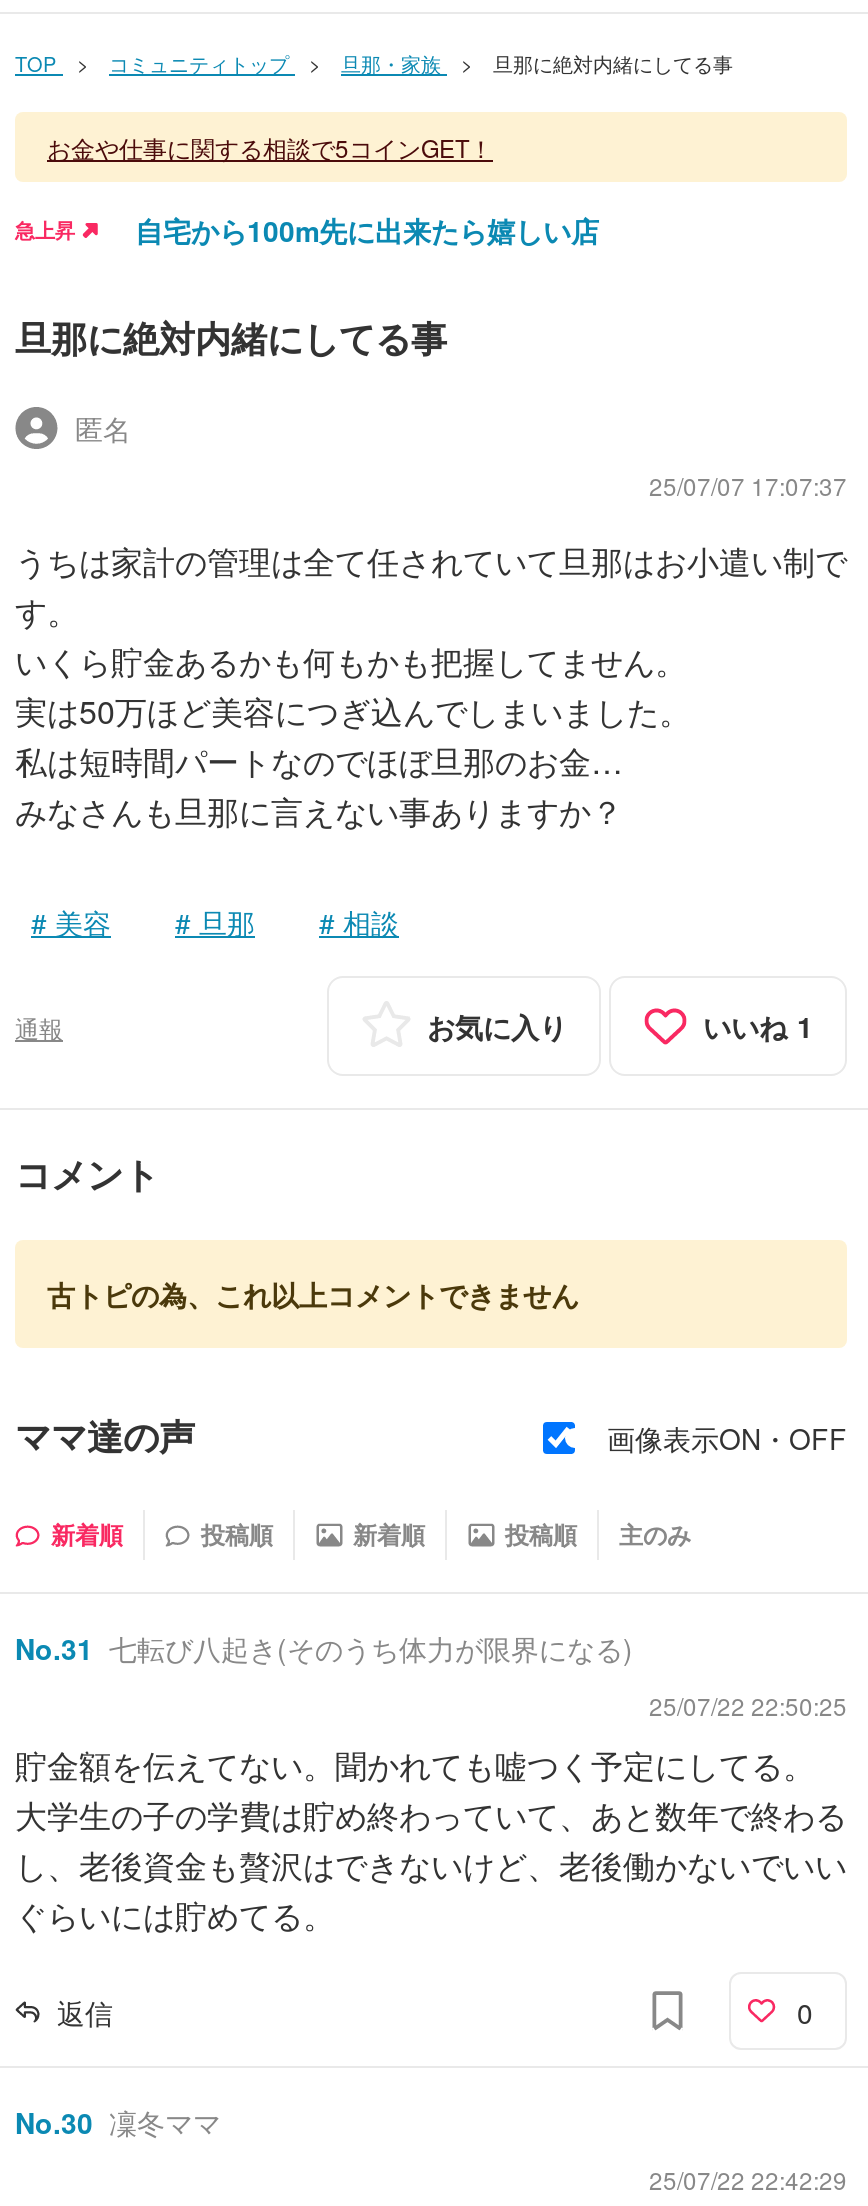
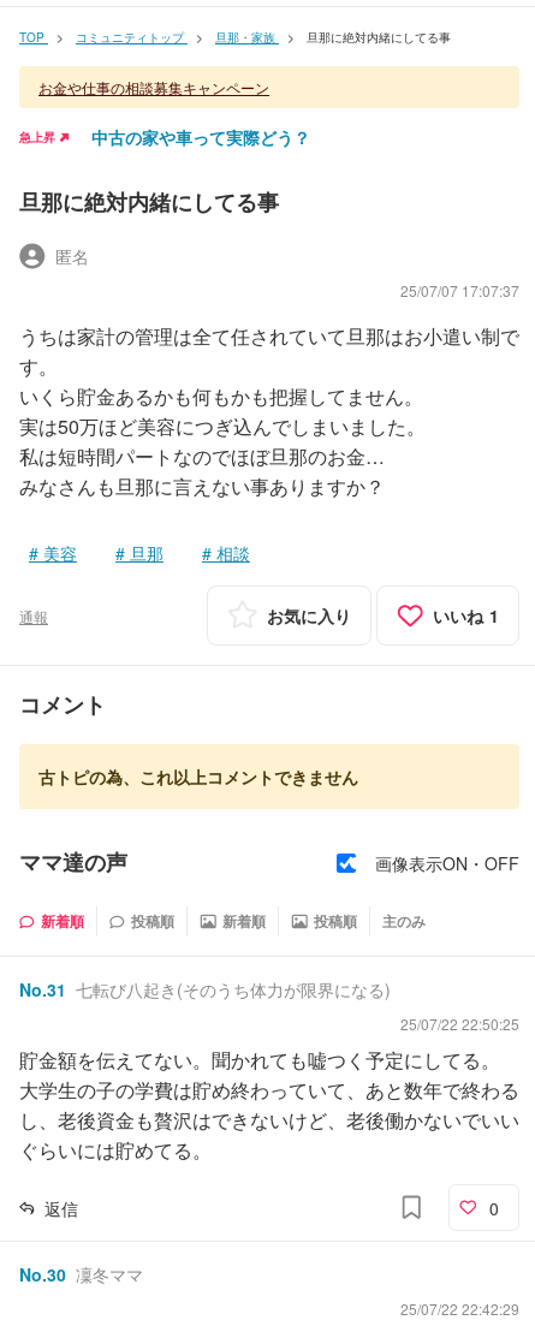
- お金や仕事に関する相談で5コインGET！
+ お金や仕事の相談募集キャンペーン

- 自宅から100m先に出来たら嬉しい店
+ 中古の家や車って実際どう？
